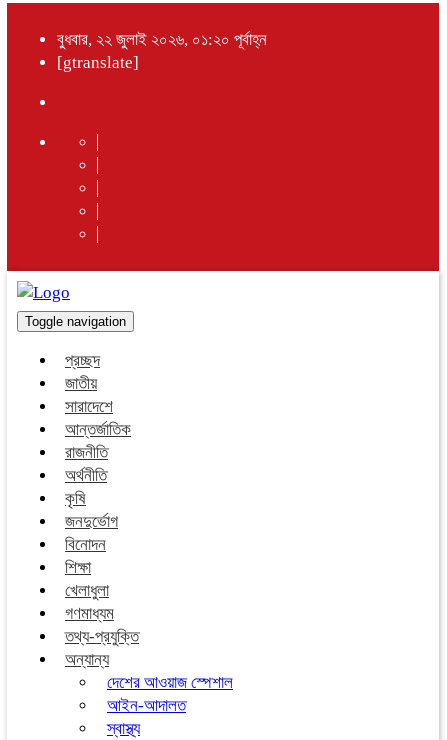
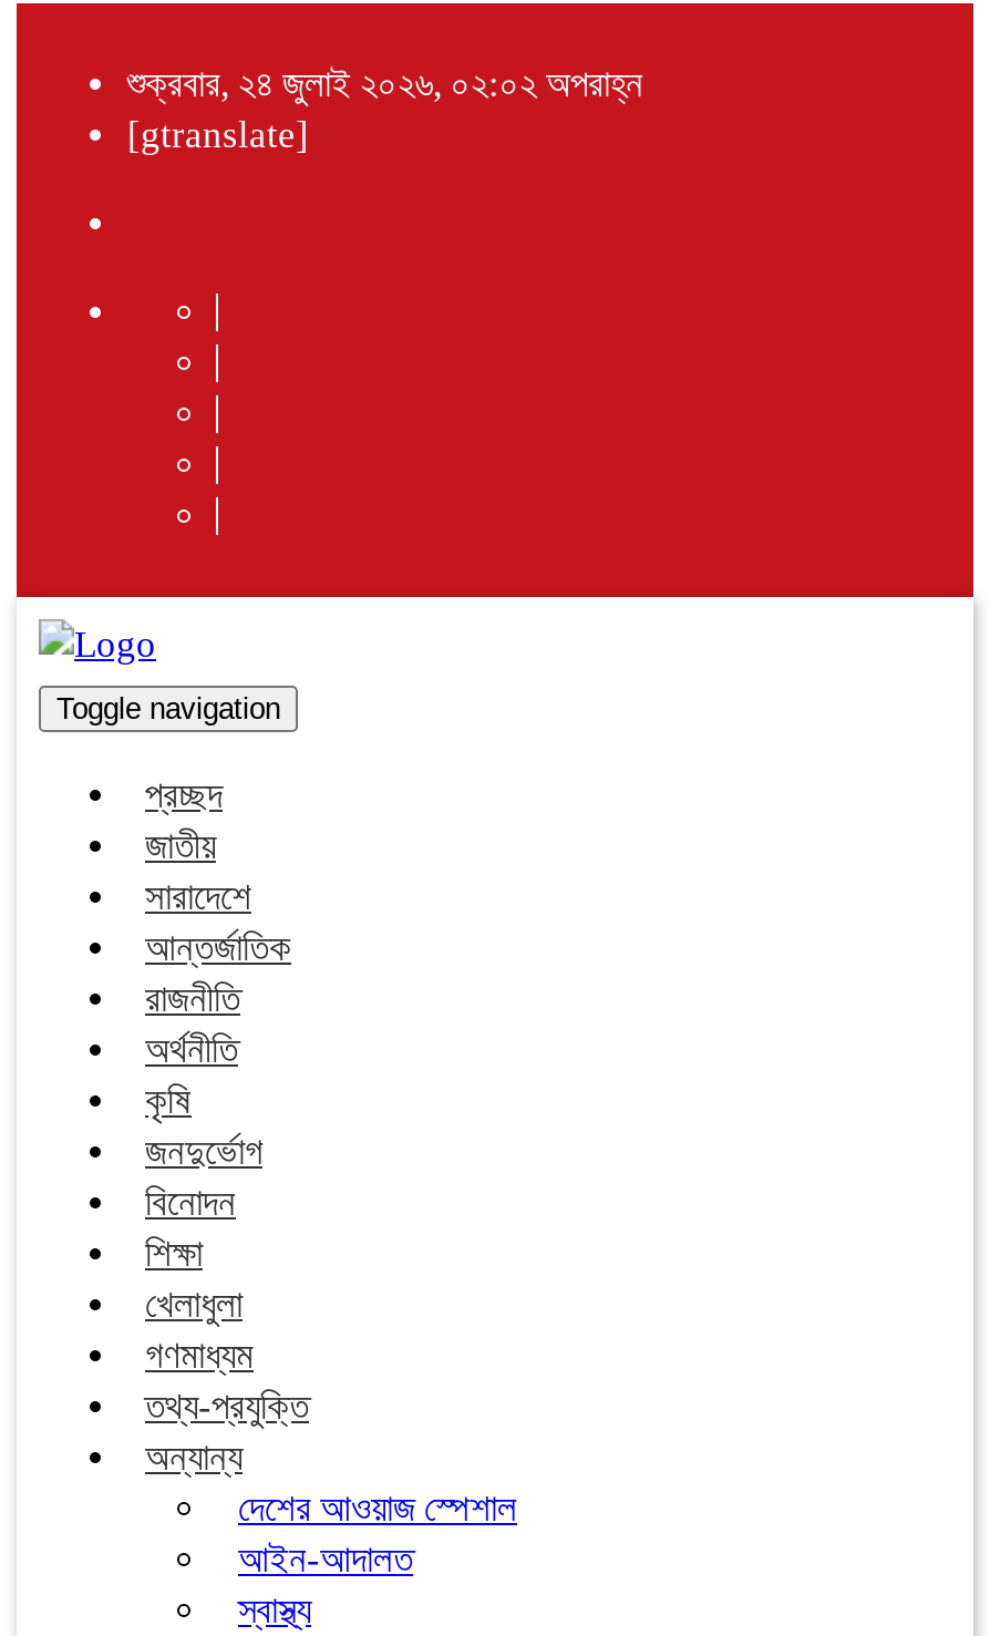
- বুধবার, ২২ জুলাই ২০২৬, ০১:২০ পূর্বাহ্ন
+ শুক্রবার, ২৪ জুলাই ২০২৬, ০২:০২ অপরাহ্ন
